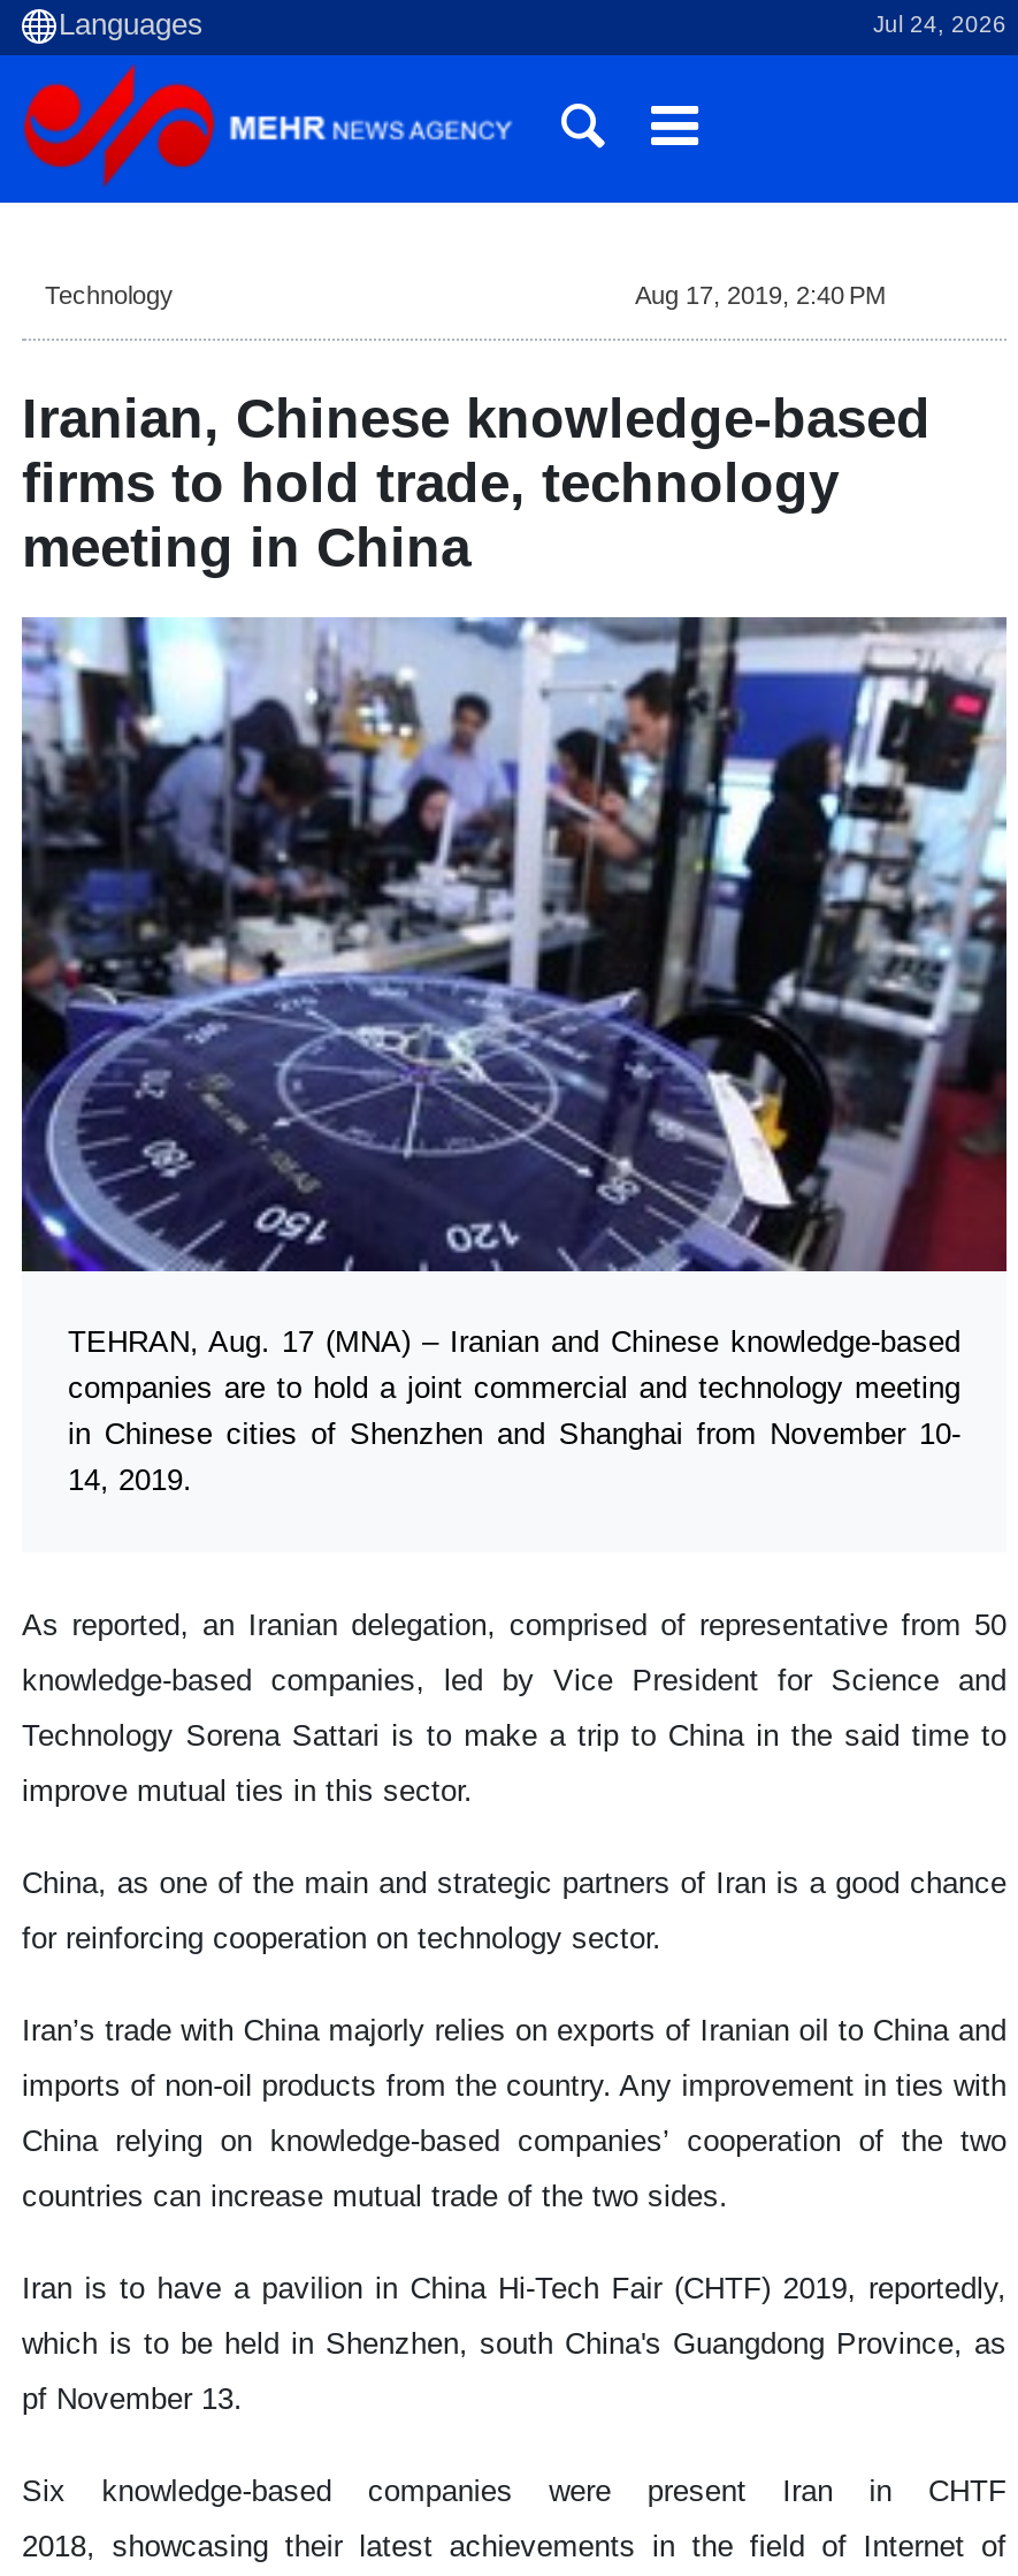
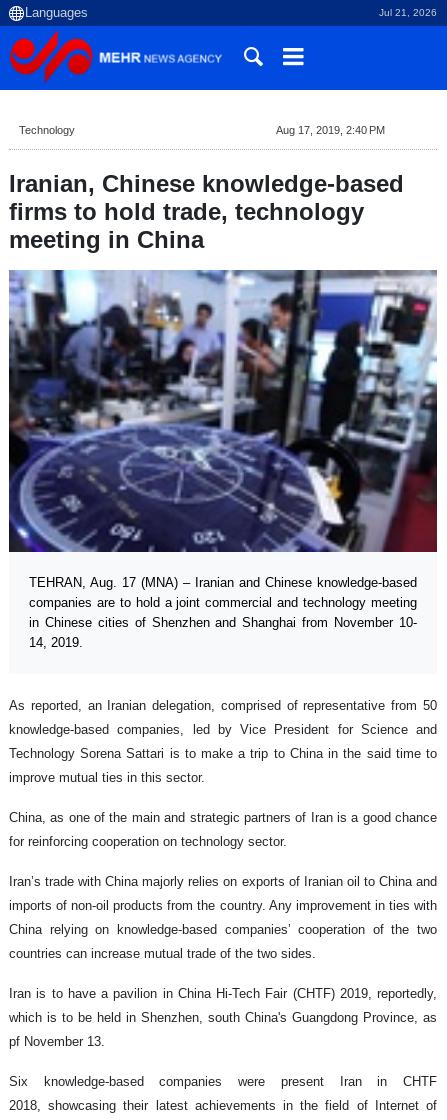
- Jul 24, 2026
+ Jul 21, 2026
